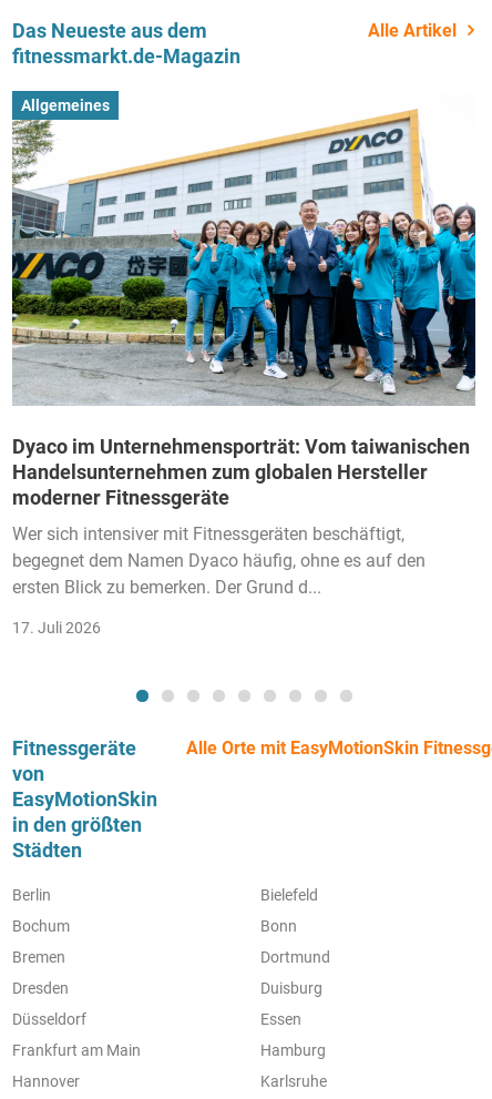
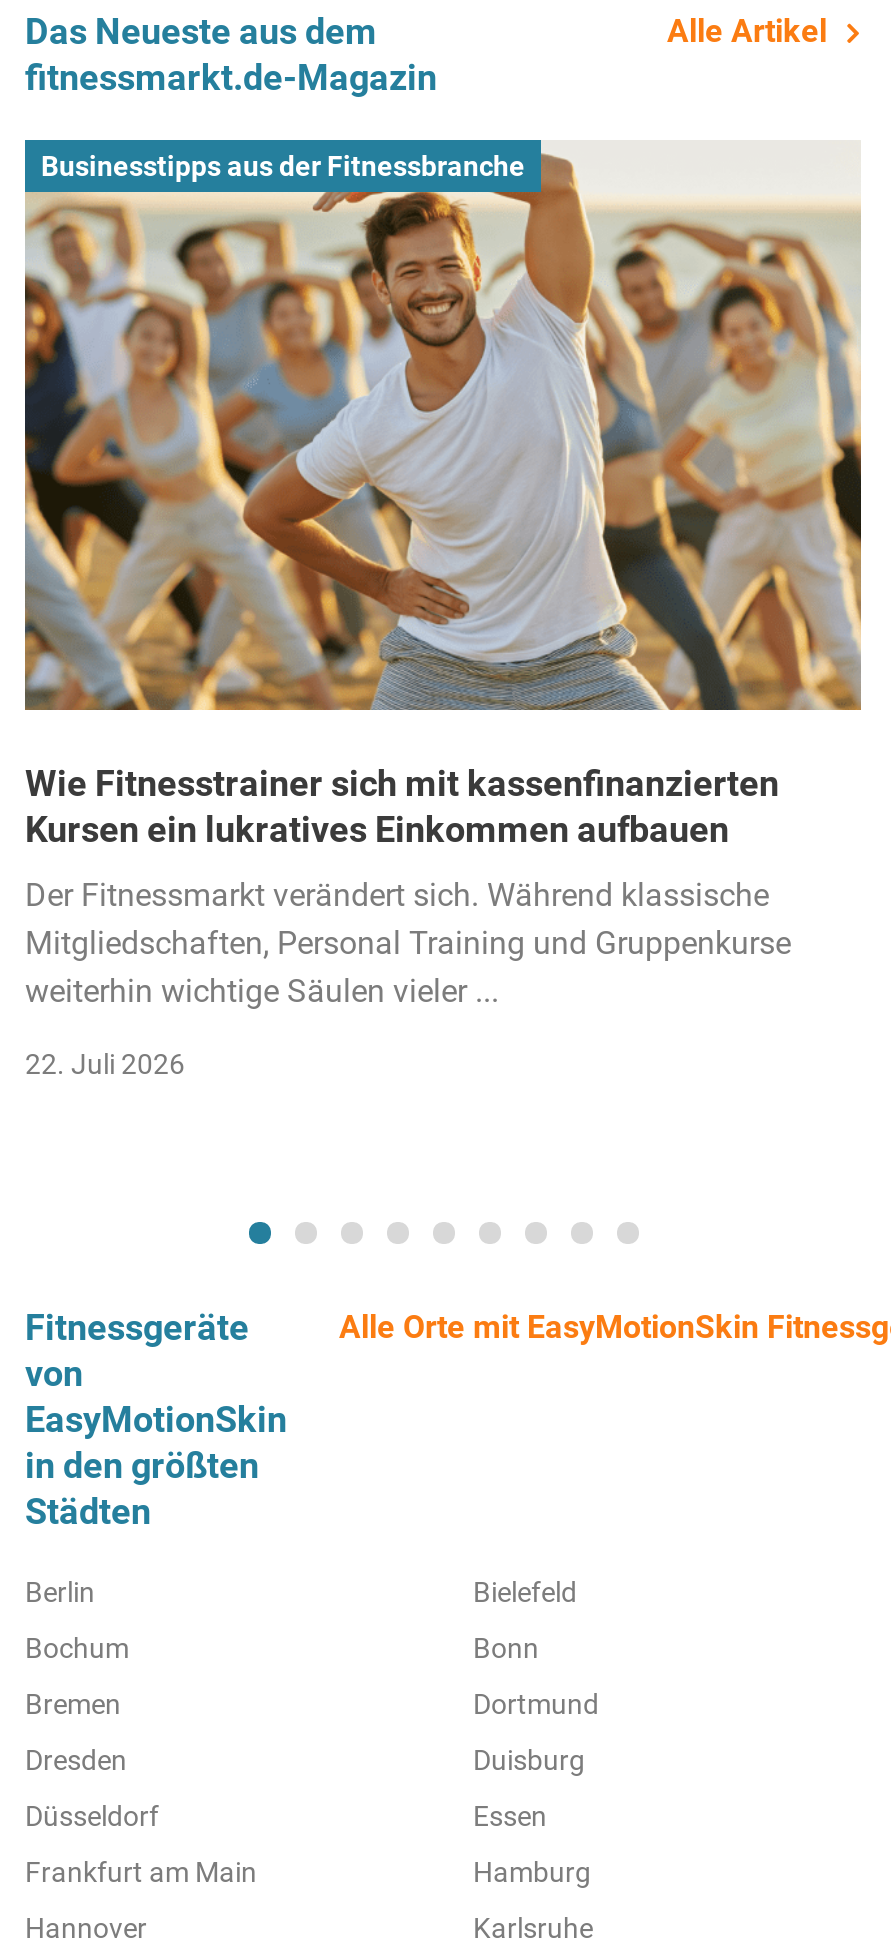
- [image]
- Allgemeines
+ [image]
+ Businesstipps aus der Fitnessbranche

- Dyaco im Unternehmensporträt: Vom taiwanischen
- Handelsunternehmen zum globalen Hersteller
- moderner Fitnessgeräte
+ Wie Fitnesstrainer sich mit kassenfinanzierten
+ Kursen ein lukratives Einkommen aufbauen

- Wer sich intensiver mit Fitnessgeräten beschäftigt,
- begegnet dem Namen Dyaco häufig, ohne es auf den
- ersten Blick zu bemerken. Der Grund d...
+ Der Fitnessmarkt verändert sich. Während klassische
+ Mitgliedschaften, Personal Training und Gruppenkurse
+ weiterhin wichtige Säulen vieler ...

- 17. Juli 2026
+ 22. Juli 2026
